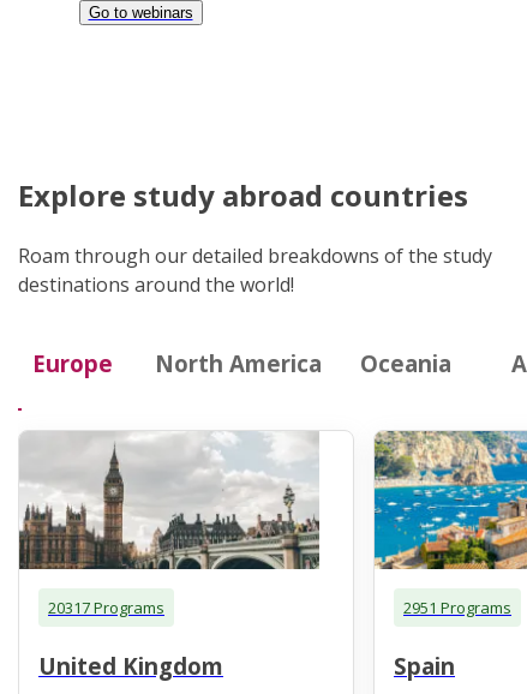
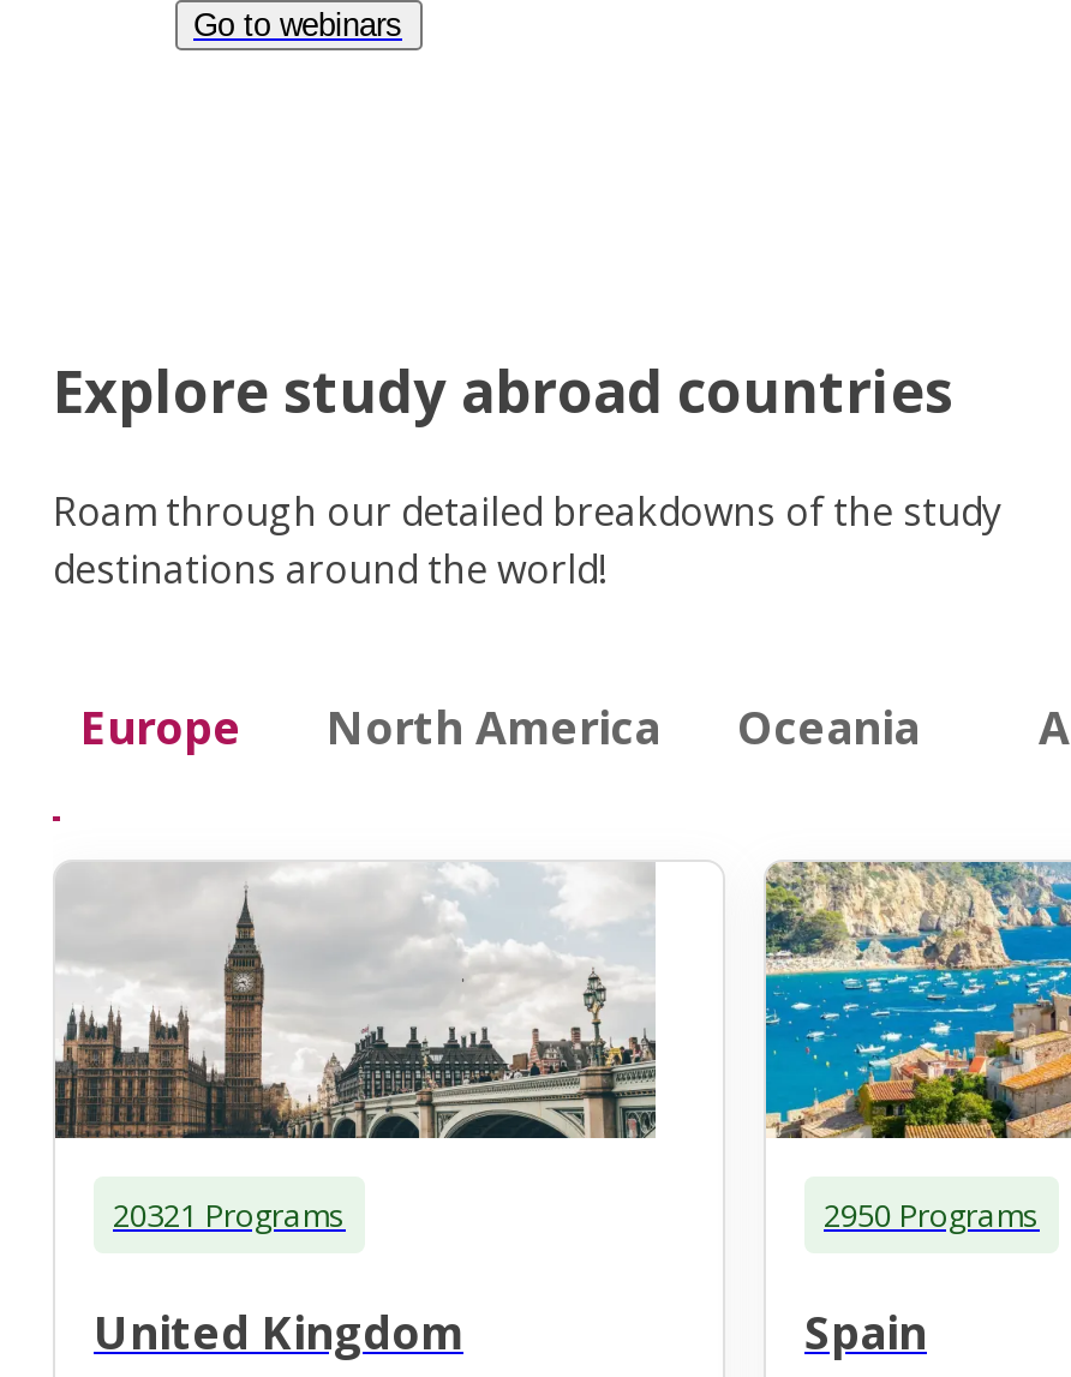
- 20317 Programs
+ 20321 Programs

- 2951 Programs
+ 2950 Programs
